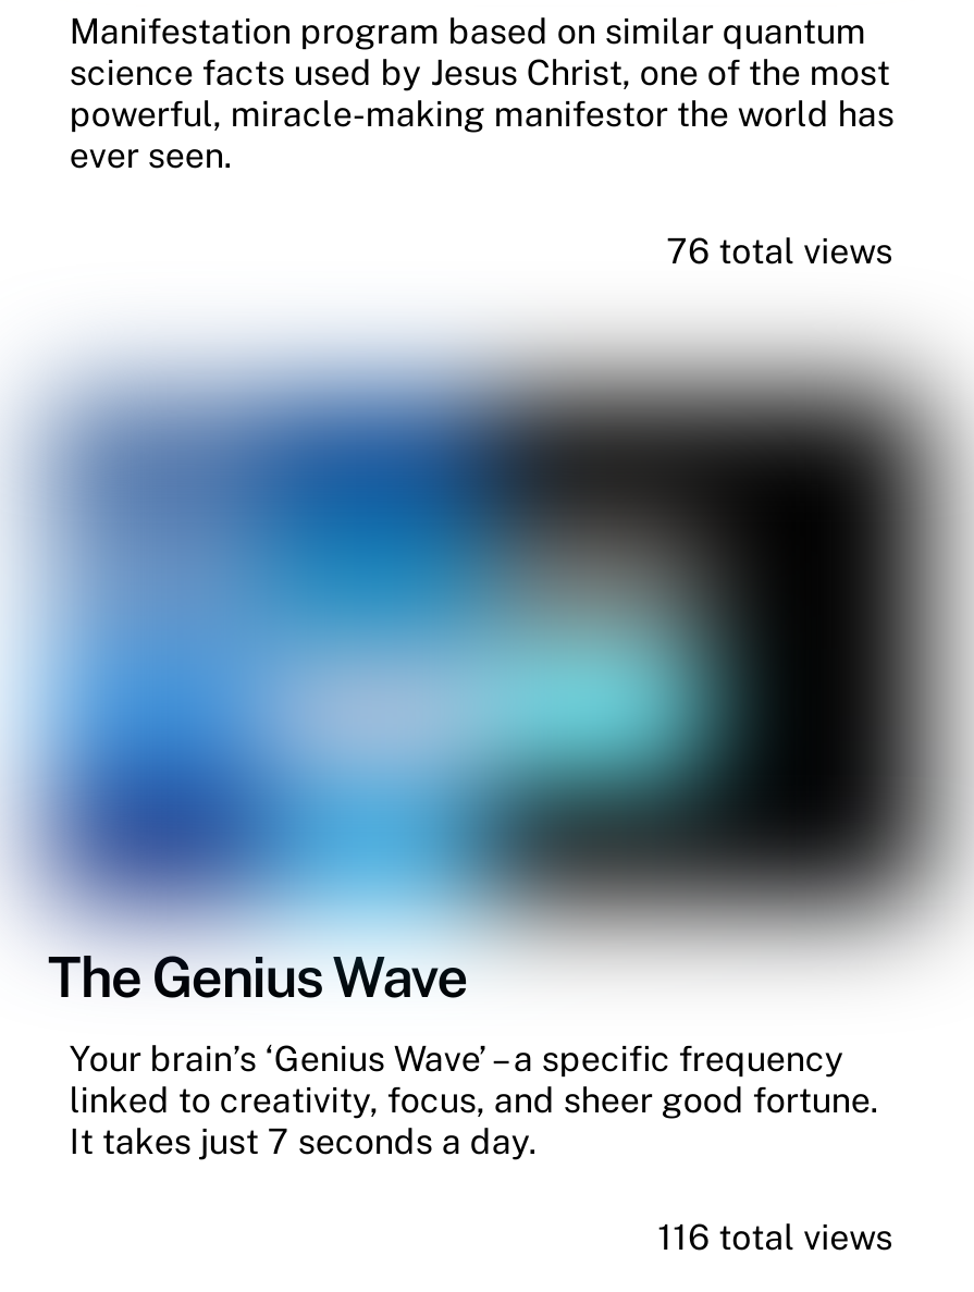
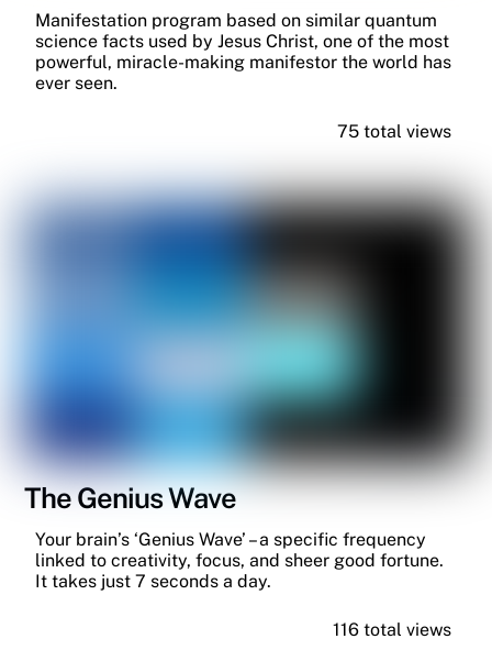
- 76 total views
+ 75 total views
